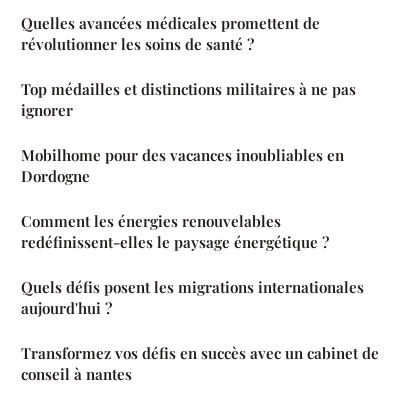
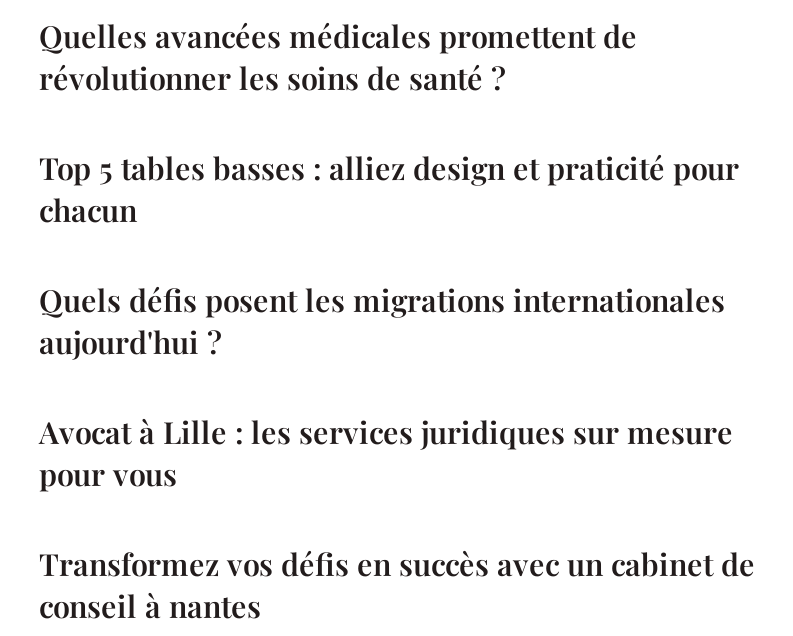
- Top médailles et distinctions militaires à ne pas
- ignorer
- Mobilhome pour des vacances inoubliables en
- Dordogne
- Comment les énergies renouvelables
- redéfinissent-elles le paysage énergétique ?
+ Top 5 tables basses : alliez design et praticité pour
+ chacun

moved up: Quels défis posent les migrations internationales | aujourd'hui ?

+ Avocat à Lille : les services juridiques sur mesure
+ pour vous
